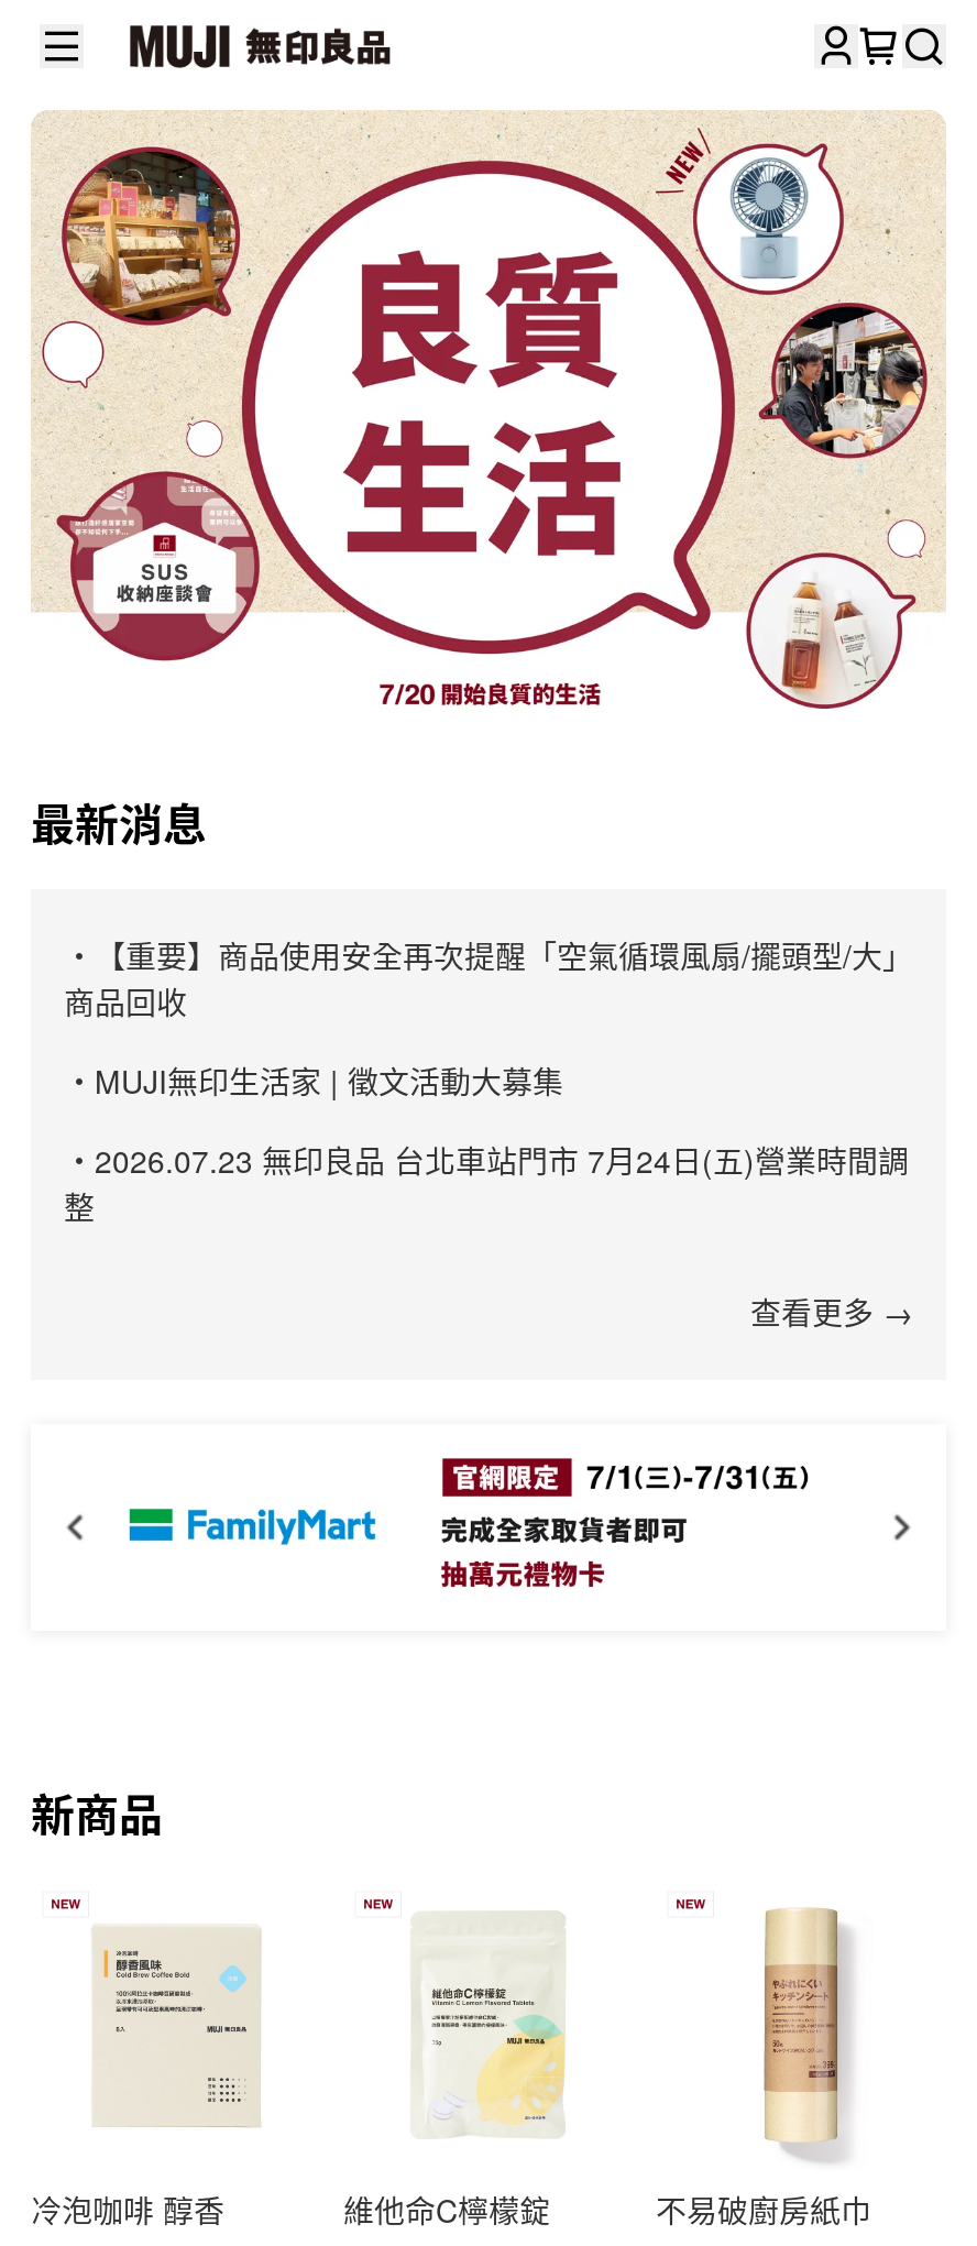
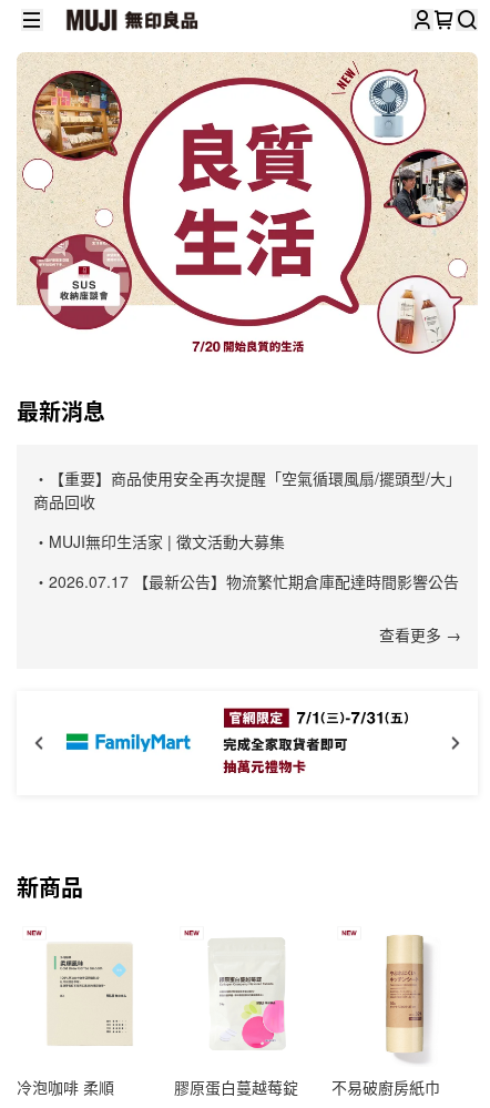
- ・2026.07.23 無印良品 台北車站門市 7月24日(五)營業時間調
- 整
+ ・2026.07.17 【最新公告】物流繁忙期倉庫配達時間影響公告

- [image]
- 維他命C檸檬錠
+ [image]
+ 膠原蛋白蔓越莓錠

- 冷泡咖啡 醇香
+ 冷泡咖啡 柔順
